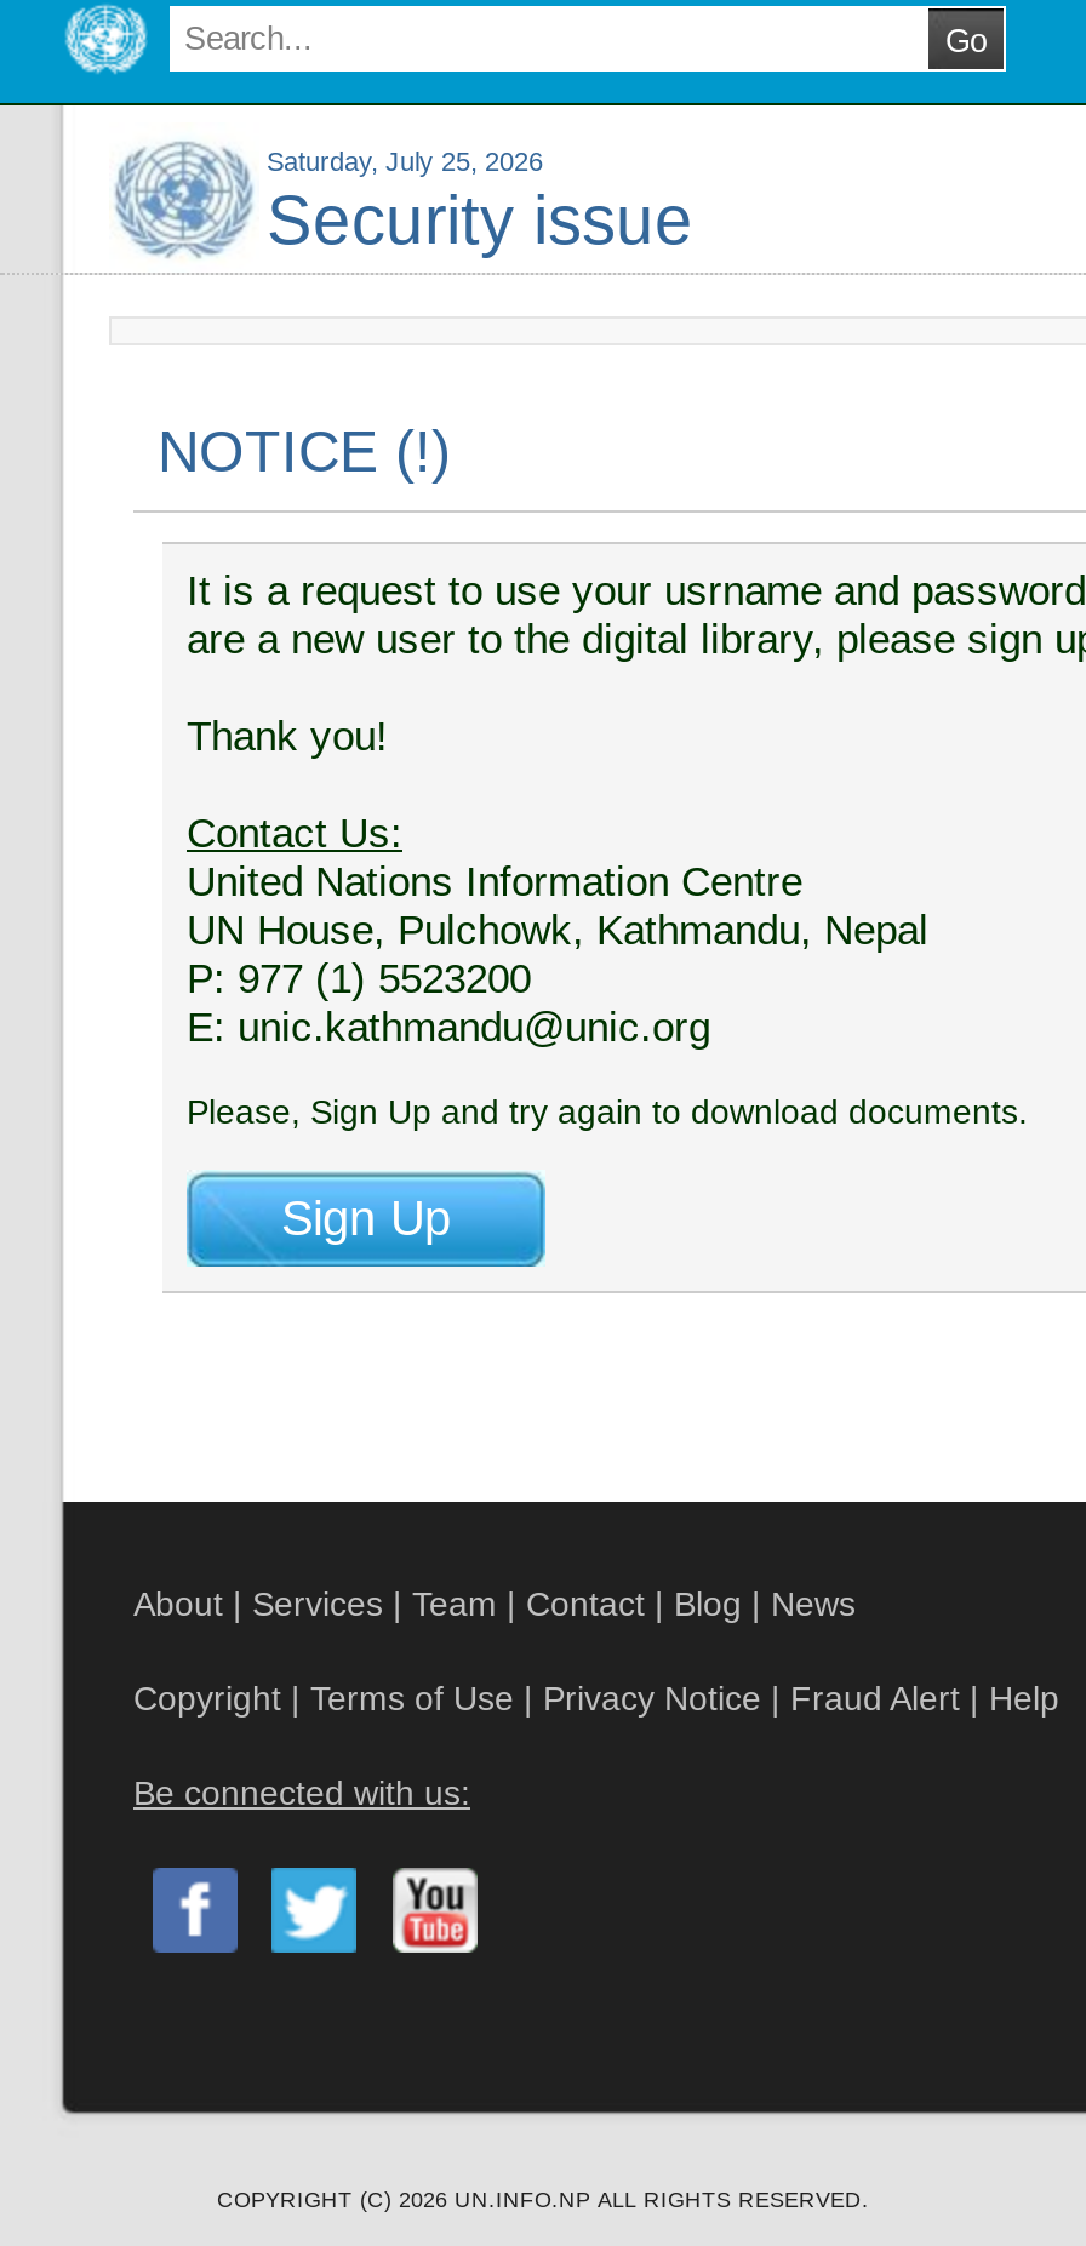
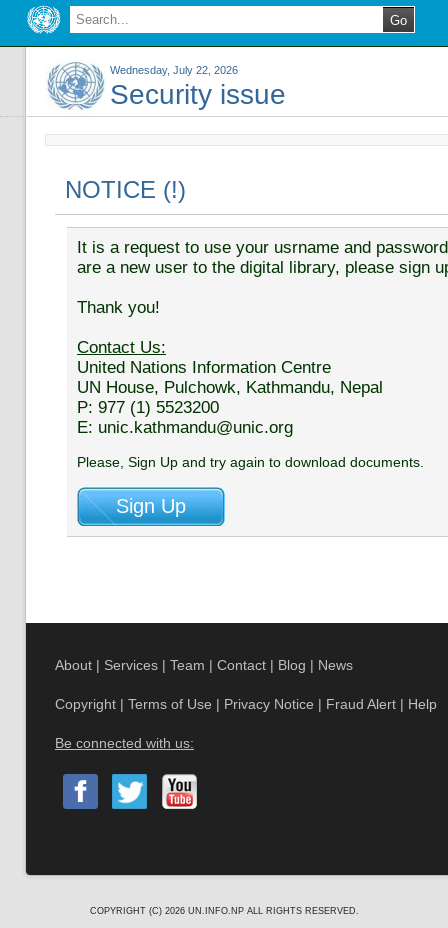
- Saturday, July 25, 2026
+ Wednesday, July 22, 2026
